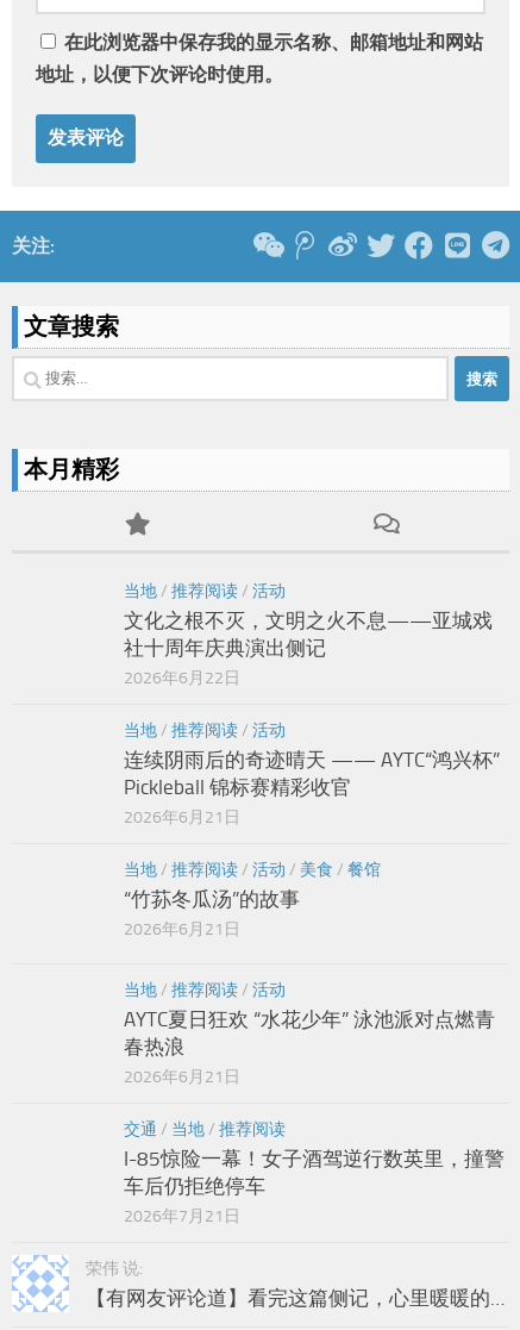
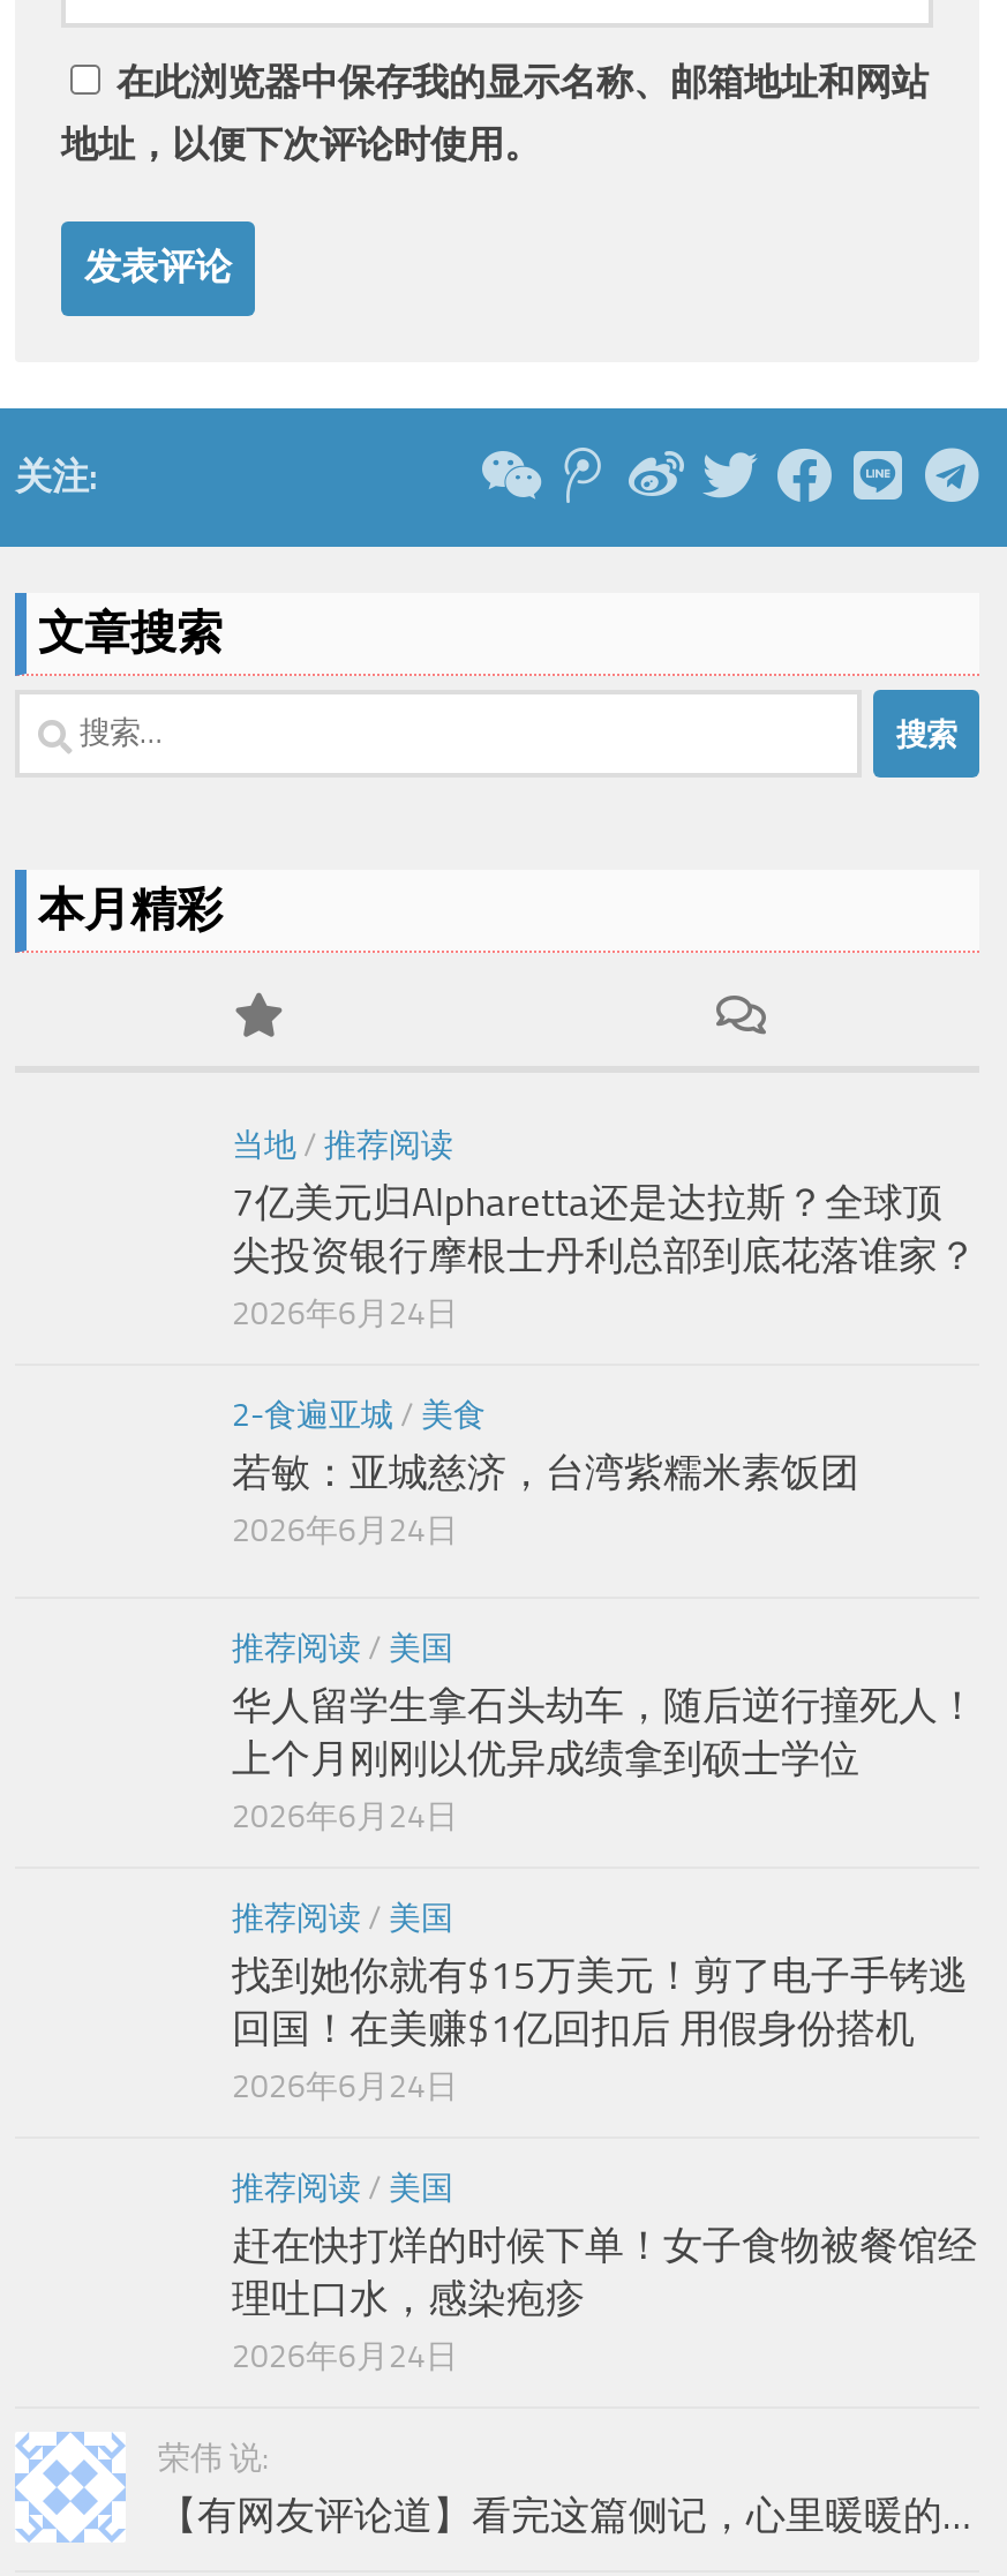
- 当地/推荐阅读/活动
- 文化之根不灭，文明之火不息——亚城戏
- 社十周年庆典演出侧记
- 2026年6月22日
+ 当地/推荐阅读
+ 7亿美元归Alpharetta还是达拉斯？全球顶
+ 尖投资银行摩根士丹利总部到底花落谁家？
+ 2026年6月24日

- 当地/推荐阅读/活动
- 连续阴雨后的奇迹晴天 —— AYTC“鸿兴杯”
- Pickleball 锦标赛精彩收官
- 2026年6月21日
+ 2-食遍亚城/美食
+ 若敏：亚城慈济，台湾紫糯米素饭团
+ 2026年6月24日

- 当地/推荐阅读/活动/美食/餐馆
- “竹荪冬瓜汤”的故事
- 2026年6月21日
+ 推荐阅读/美国
+ 华人留学生拿石头劫车，随后逆行撞死人！
+ 上个月刚刚以优异成绩拿到硕士学位
+ 2026年6月24日

- 当地/推荐阅读/活动
- AYTC夏日狂欢 “水花少年” 泳池派对点燃青
- 春热浪
- 2026年6月21日
+ 推荐阅读/美国
+ 找到她你就有$15万美元！剪了电子手铐逃
+ 回国！在美赚$1亿回扣后 用假身份搭机
+ 2026年6月24日

- 交通/当地/推荐阅读
- I-85惊险一幕！女子酒驾逆行数英里，撞警
- 车后仍拒绝停车
- 2026年7月21日
+ 推荐阅读/美国
+ 赶在快打烊的时候下单！女子食物被餐馆经
+ 理吐口水，感染疱疹
+ 2026年6月24日
